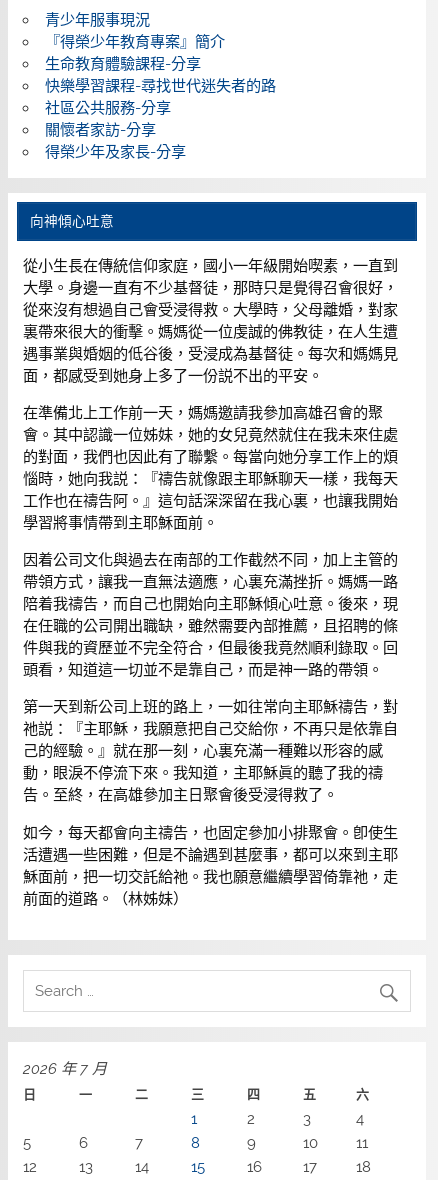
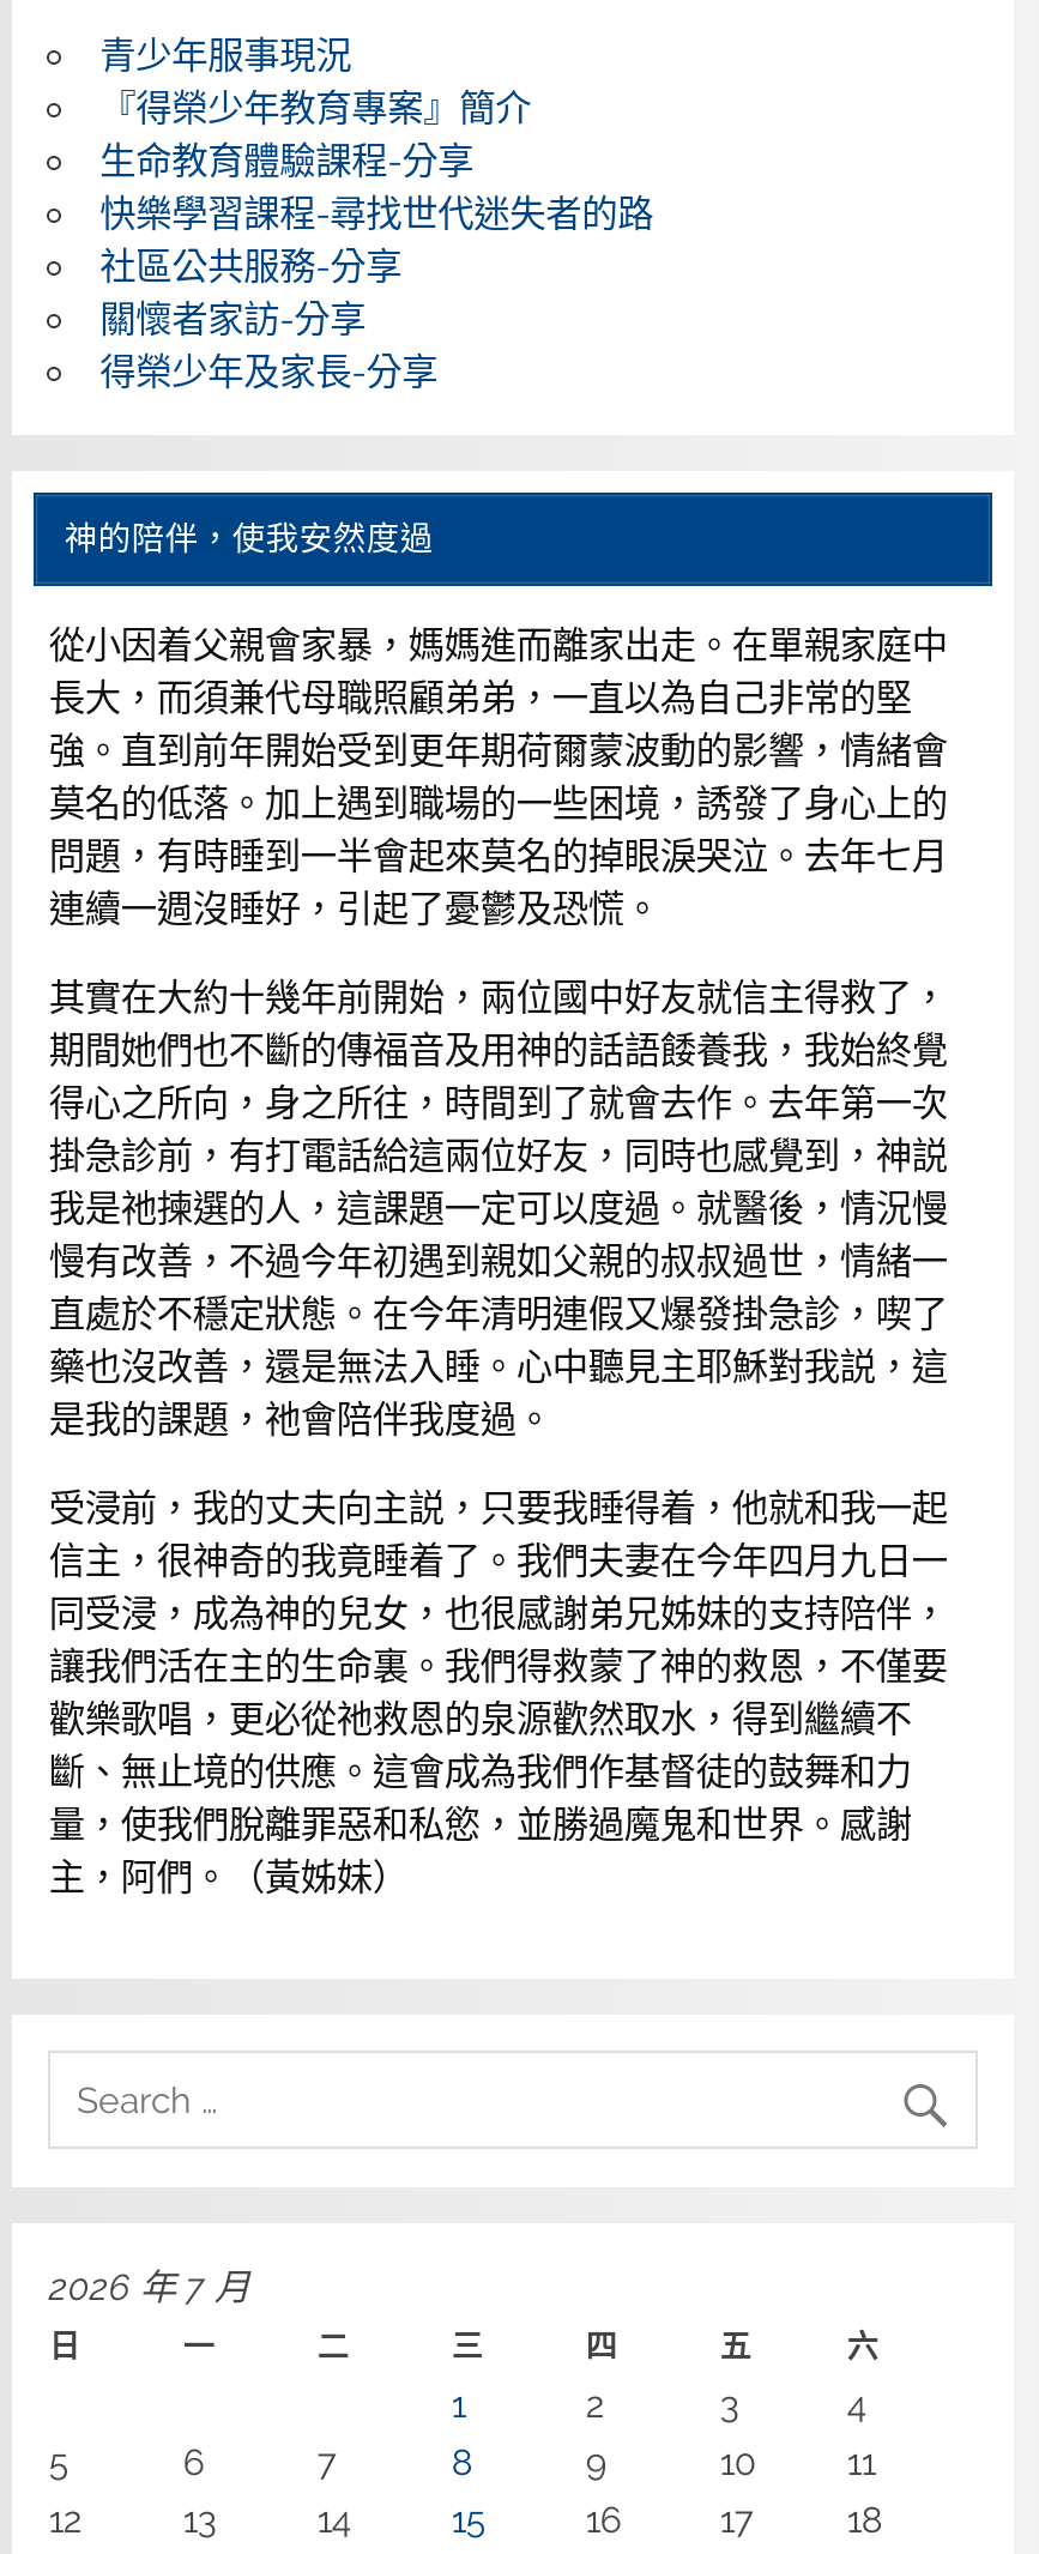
- 向神傾心吐意
- 從小生長在傳統信仰家庭，國小一年級開始喫素，一直到
- 大學。身邊一直有不少基督徒，那時只是覺得召會很好，
- 從來沒有想過自己會受浸得救。大學時，父母離婚，對家
- 裏帶來很大的衝擊。媽媽從一位虔誠的佛教徒，在人生遭
- 遇事業與婚姻的低谷後，受浸成為基督徒。每次和媽媽見
- 面，都感受到她身上多了一份説不出的平安。
- 在準備北上工作前一天，媽媽邀請我參加高雄召會的聚
- 會。其中認識一位姊妹，她的女兒竟然就住在我未來住處
- 的對面，我們也因此有了聯繫。每當向她分享工作上的煩
- 惱時，她向我説：『禱告就像跟主耶穌聊天一樣，我每天
- 工作也在禱告阿。』這句話深深留在我心裏，也讓我開始
- 學習將事情帶到主耶穌面前。
- 因着公司文化與過去在南部的工作截然不同，加上主管的
- 帶領方式，讓我一直無法適應，心裏充滿挫折。媽媽一路
- 陪着我禱告，而自己也開始向主耶穌傾心吐意。後來，現
- 在任職的公司開出職缺，雖然需要內部推薦，且招聘的條
- 件與我的資歷並不完全符合，但最後我竟然順利錄取。回
- 頭看，知道這一切並不是靠自己，而是神一路的帶領。
- 第一天到新公司上班的路上，一如往常向主耶穌禱告，對
- 祂説：『主耶穌，我願意把自己交給你，不再只是依靠自
- 己的經驗。』就在那一刻，心裏充滿一種難以形容的感
- 動，眼淚不停流下來。我知道，主耶穌眞的聽了我的禱
- 告。至終，在高雄參加主日聚會後受浸得救了。
- 如今，每天都會向主禱告，也固定參加小排聚會。卽使生
- 活遭遇一些困難，但是不論遇到甚麼事，都可以來到主耶
- 穌面前，把一切交託給祂。我也願意繼續學習倚靠祂，走
- 前面的道路。（林姊妹）
+ 神的陪伴，使我安然度過
+ 從小因着父親會家暴，媽媽進而離家出走。在單親家庭中
+ 長大，而須兼代母職照顧弟弟，一直以為自己非常的堅
+ 強。直到前年開始受到更年期荷爾蒙波動的影響，情緒會
+ 莫名的低落。加上遇到職場的一些困境，誘發了身心上的
+ 問題，有時睡到一半會起來莫名的掉眼淚哭泣。去年七月
+ 連續一週沒睡好，引起了憂鬱及恐慌。
+ 其實在大約十幾年前開始，兩位國中好友就信主得救了，
+ 期間她們也不斷的傳福音及用神的話語餧養我，我始終覺
+ 得心之所向，身之所往，時間到了就會去作。去年第一次
+ 掛急診前，有打電話給這兩位好友，同時也感覺到，神説
+ 我是祂揀選的人，這課題一定可以度過。就醫後，情況慢
+ 慢有改善，不過今年初遇到親如父親的叔叔過世，情緒一
+ 直處於不穩定狀態。在今年清明連假又爆發掛急診，喫了
+ 藥也沒改善，還是無法入睡。心中聽見主耶穌對我説，這
+ 是我的課題，祂會陪伴我度過。
+ 受浸前，我的丈夫向主説，只要我睡得着，他就和我一起
+ 信主，很神奇的我竟睡着了。我們夫妻在今年四月九日一
+ 同受浸，成為神的兒女，也很感謝弟兄姊妹的支持陪伴，
+ 讓我們活在主的生命裏。我們得救蒙了神的救恩，不僅要
+ 歡樂歌唱，更必從祂救恩的泉源歡然取水，得到繼續不
+ 斷、無止境的供應。這會成為我們作基督徒的鼓舞和力
+ 量，使我們脫離罪惡和私慾，並勝過魔鬼和世界。感謝
+ 主，阿們。（黃姊妹）
